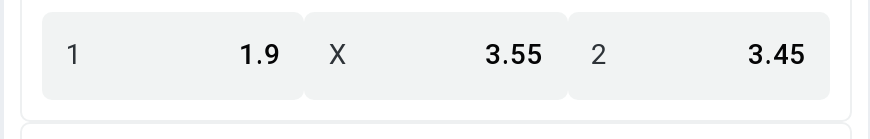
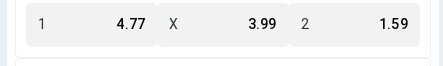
- 1.9 X
+ 4.77 X

- 3.55 2
+ 3.99 2

- 3.45
+ 1.59
